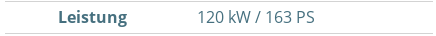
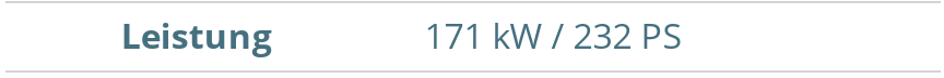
- 120 kW / 163 PS
+ 171 kW / 232 PS
